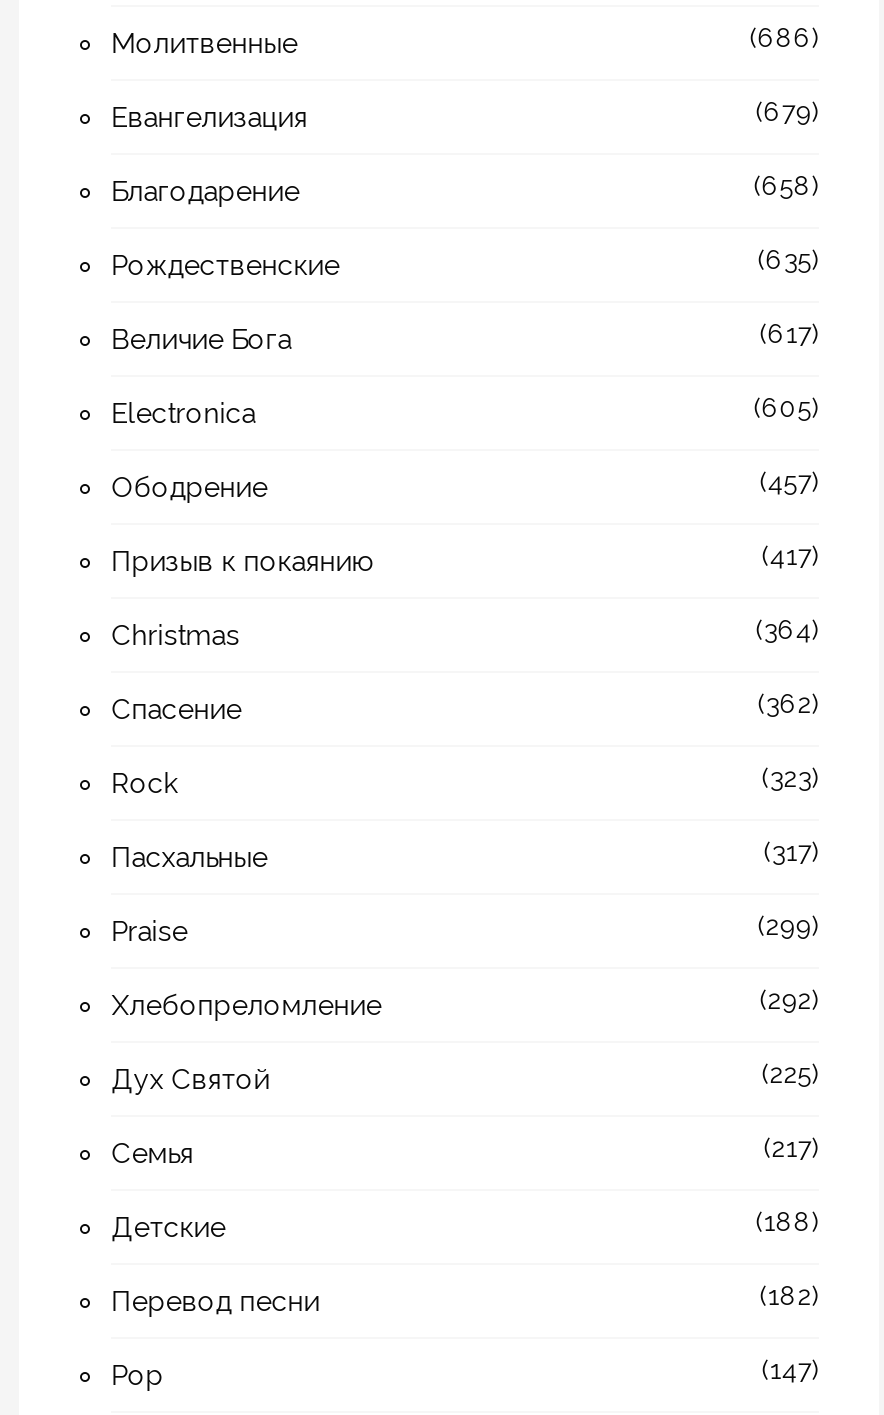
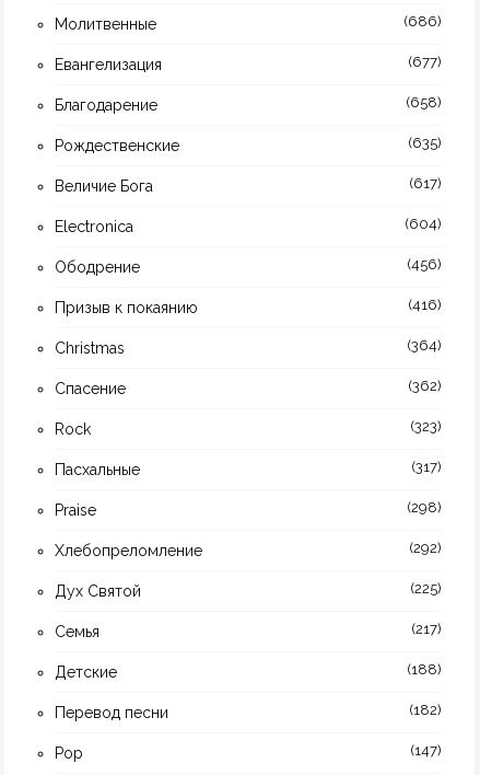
- (679)
+ (677)

- (605)
+ (604)

- (457)
+ (456)

- (417)
+ (416)

- (299)
+ (298)
